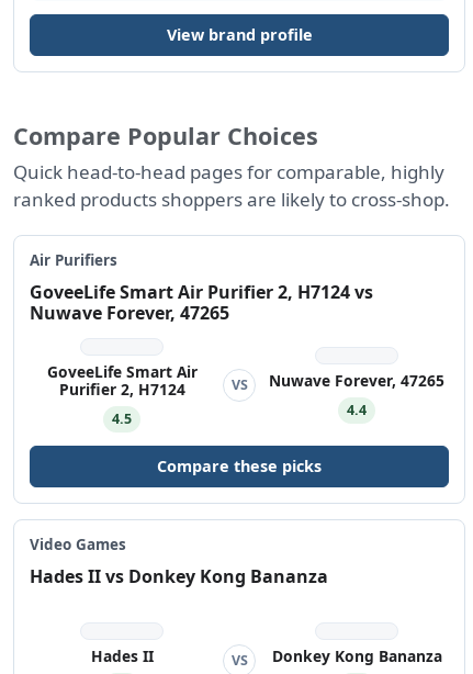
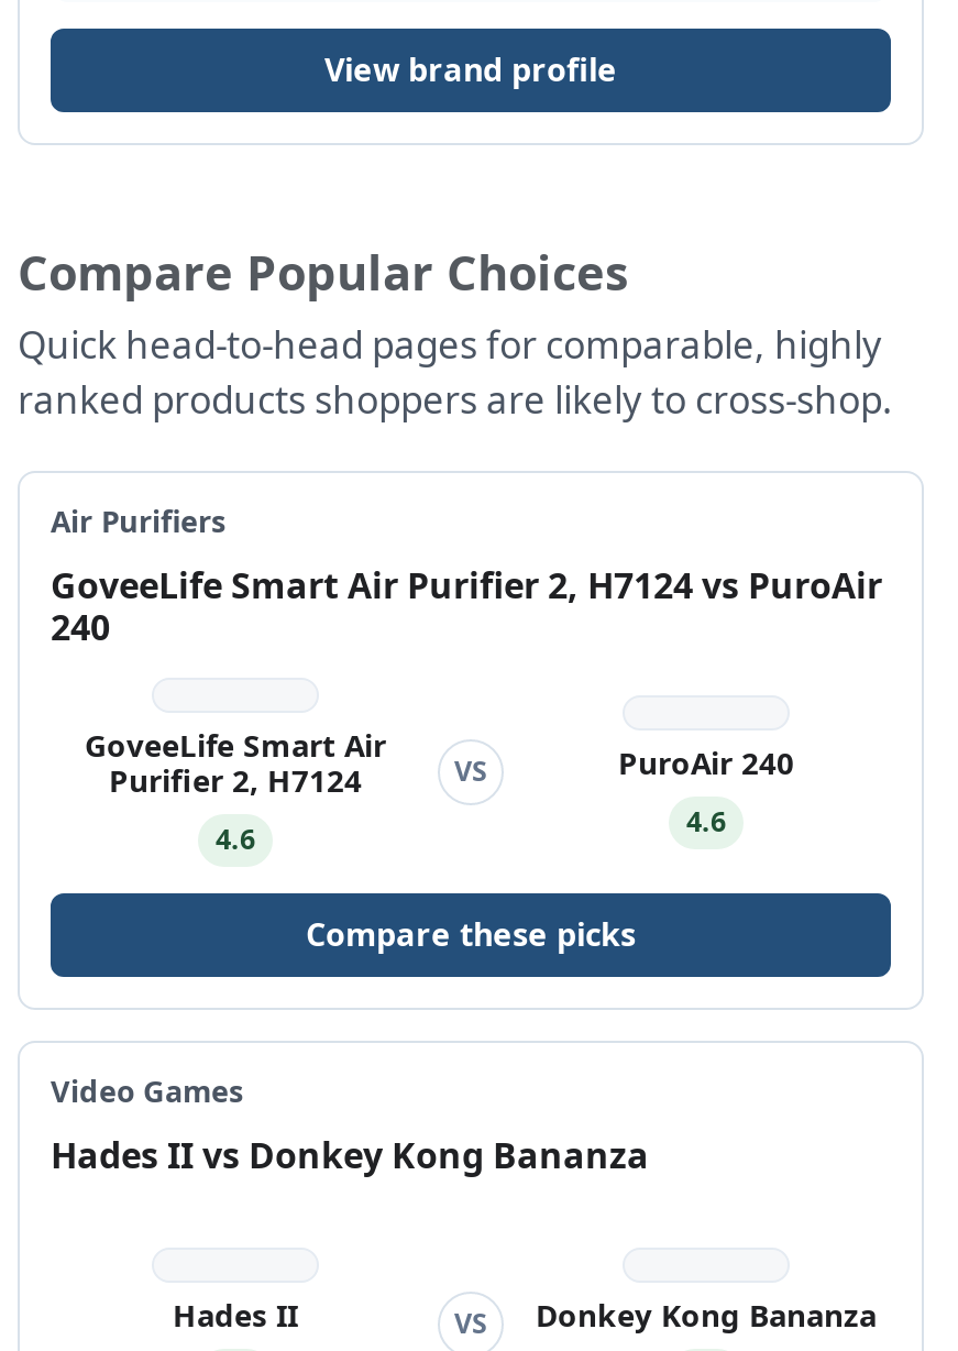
- GoveeLife Smart Air Purifier 2, H7124 vs
- Nuwave Forever, 47265
+ GoveeLife Smart Air Purifier 2, H7124 vs PuroAir
+ 240

- Nuwave Forever, 47265
+ PuroAir 240

- 4.4
+ 4.6

- 4.5
+ 4.6
